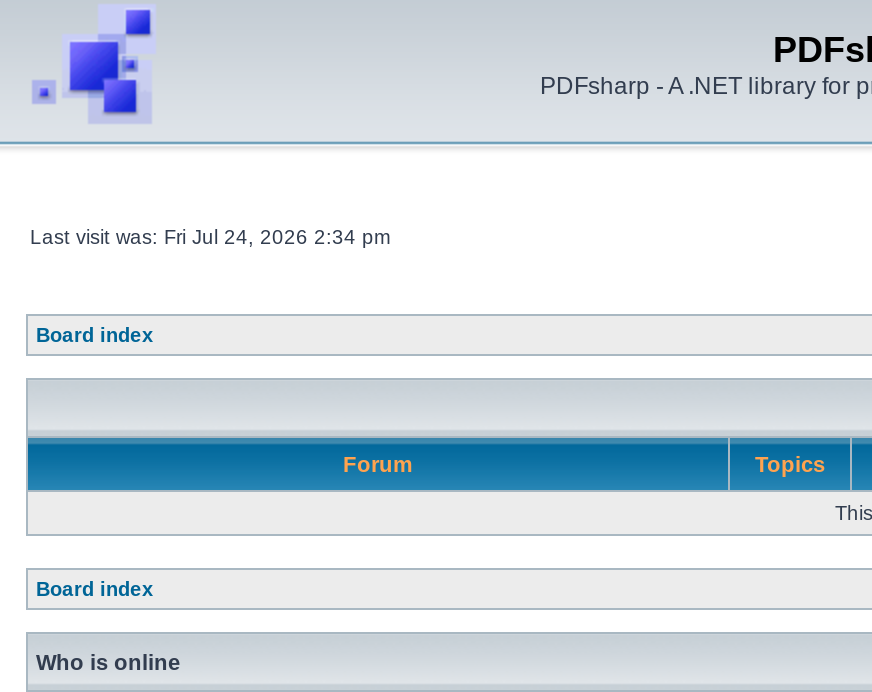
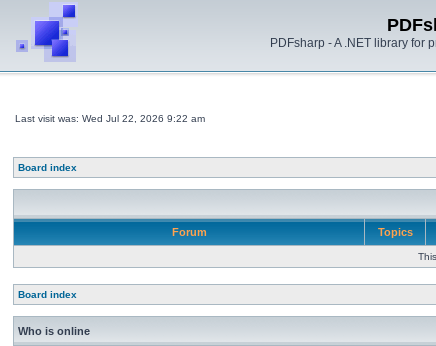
- Last visit was: Fri Jul 24, 2026 2:34 pm
+ Last visit was: Wed Jul 22, 2026 9:22 am
